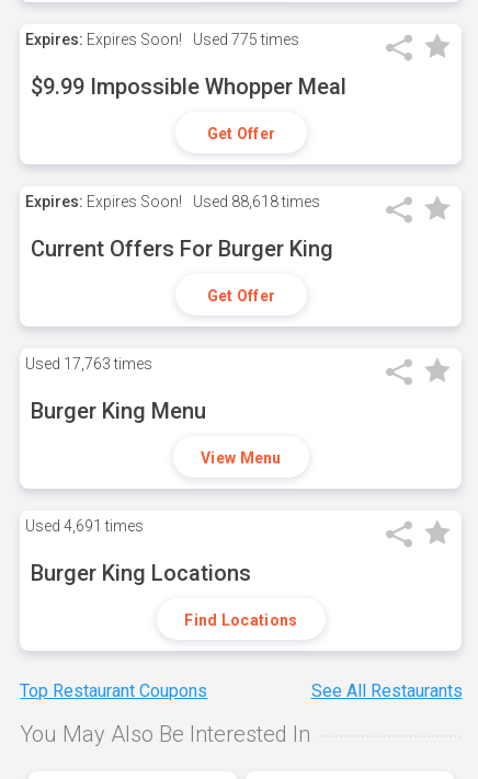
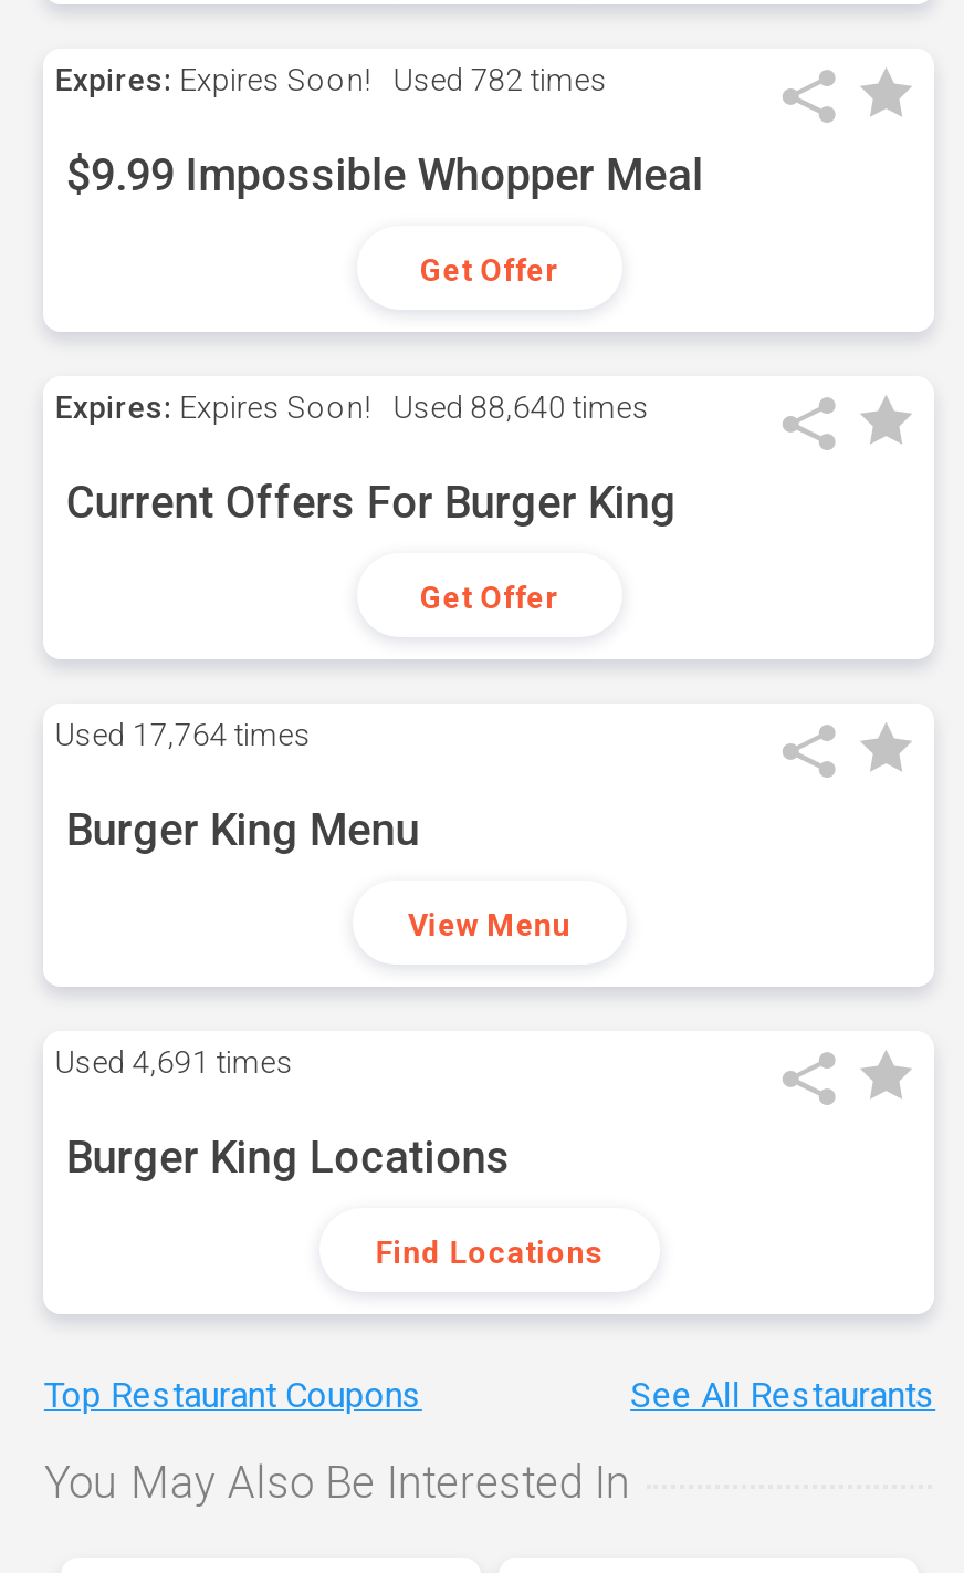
- Expires: Expires Soon! Used 775 times
+ Expires: Expires Soon! Used 782 times

- Expires: Expires Soon! Used 88,618 times
+ Expires: Expires Soon! Used 88,640 times

- Used 17,763 times
+ Used 17,764 times
